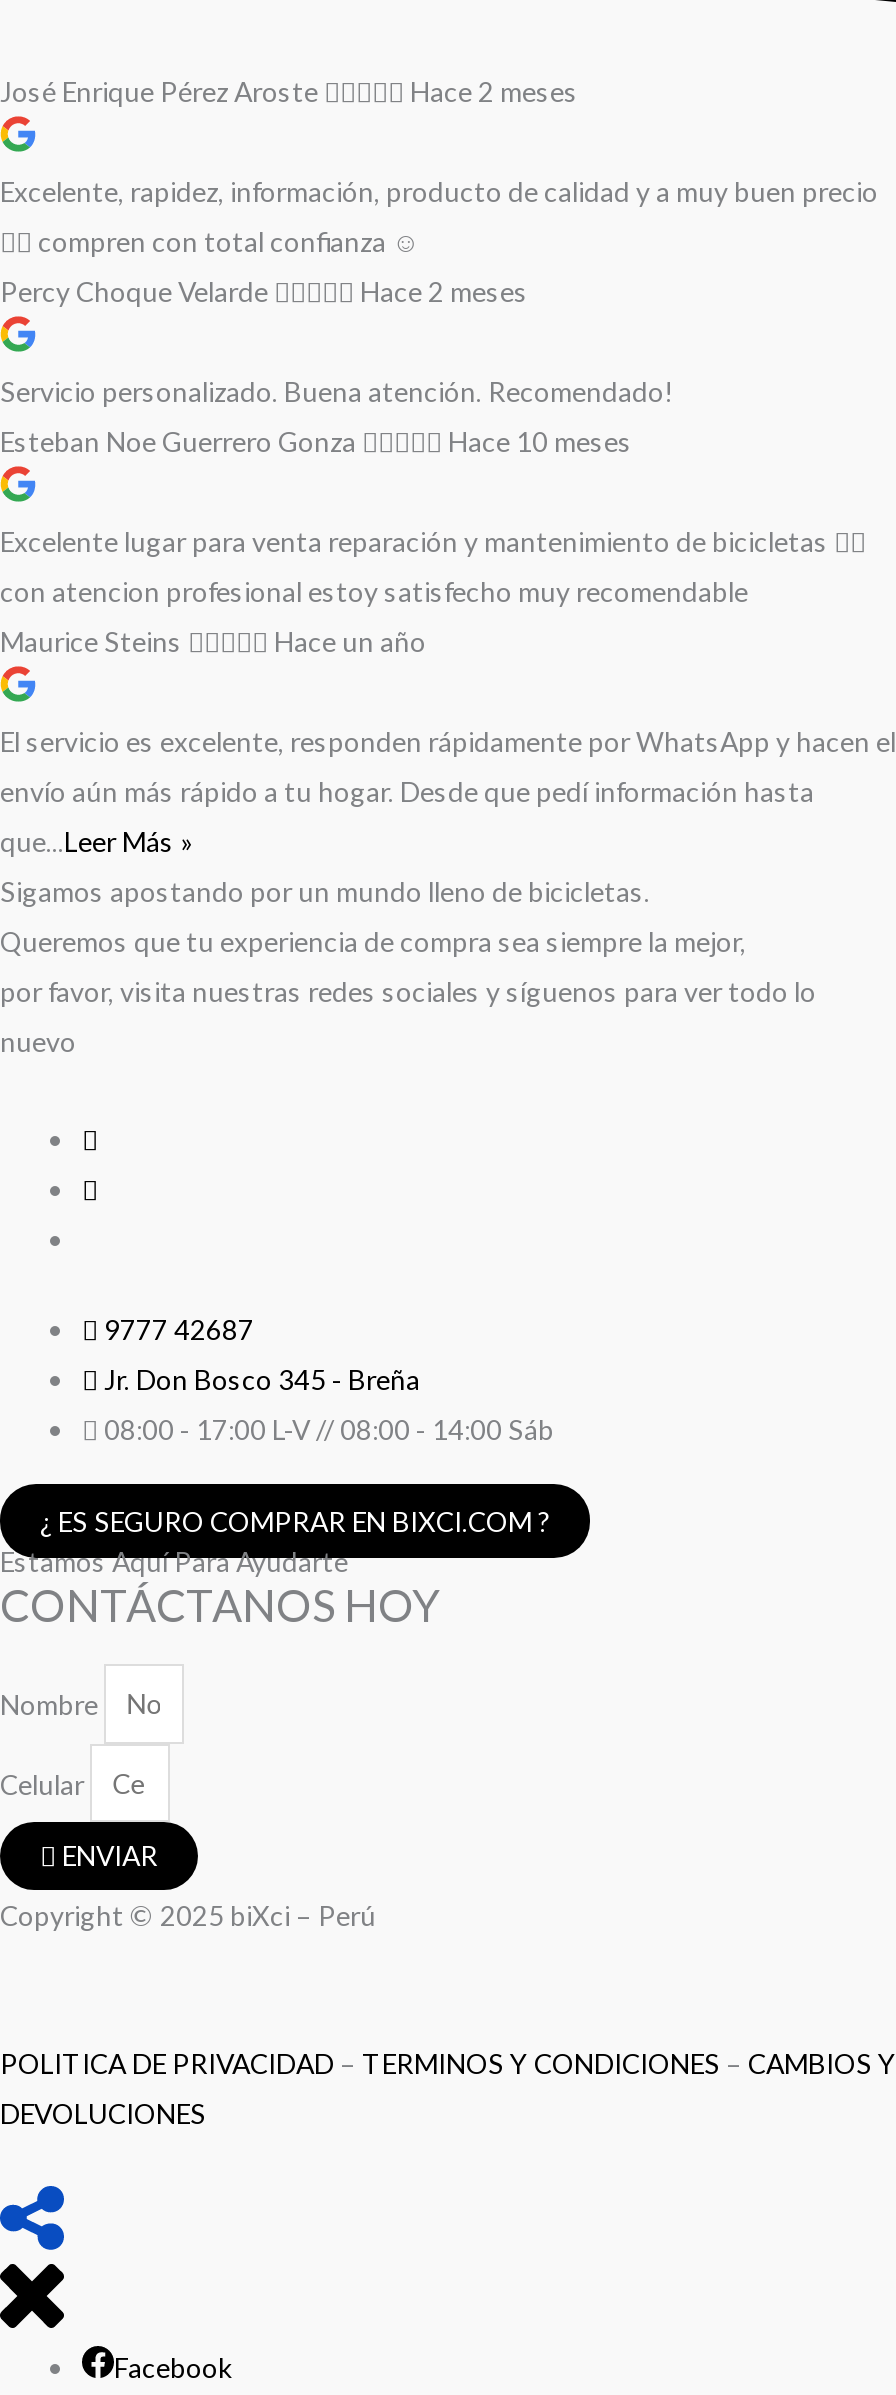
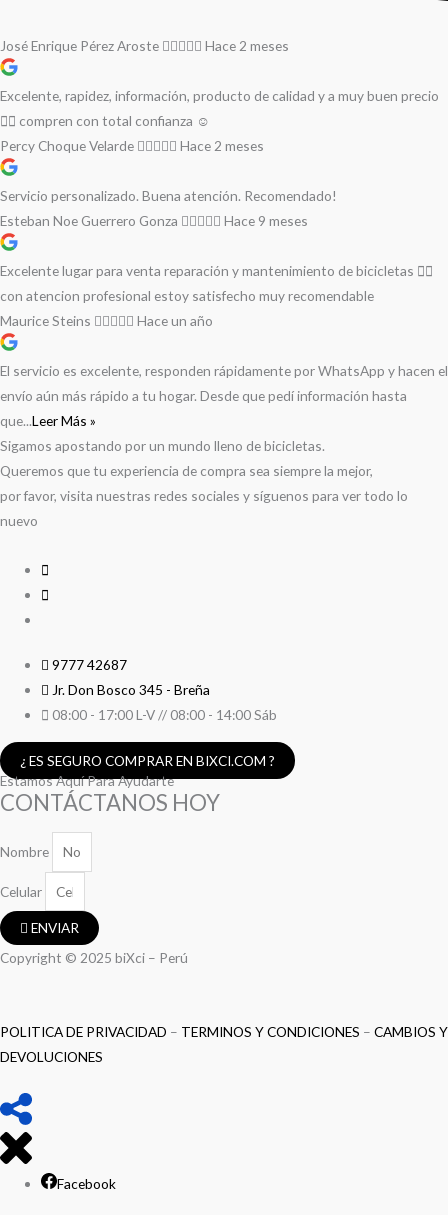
- Hace 10 meses
+ Hace 9 meses
